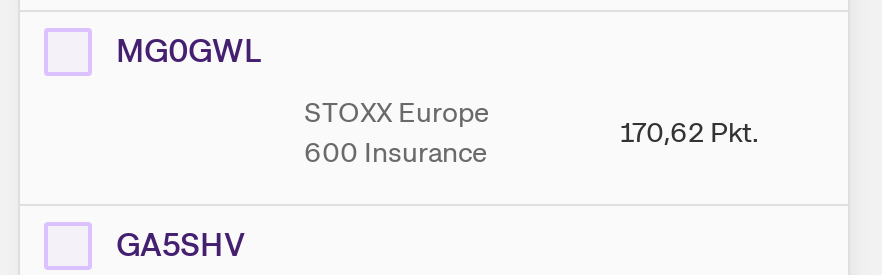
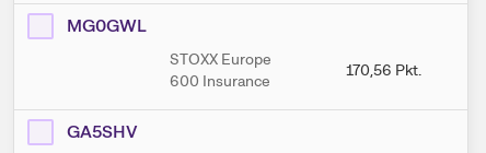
- 170,62 Pkt.
+ 170,56 Pkt.
